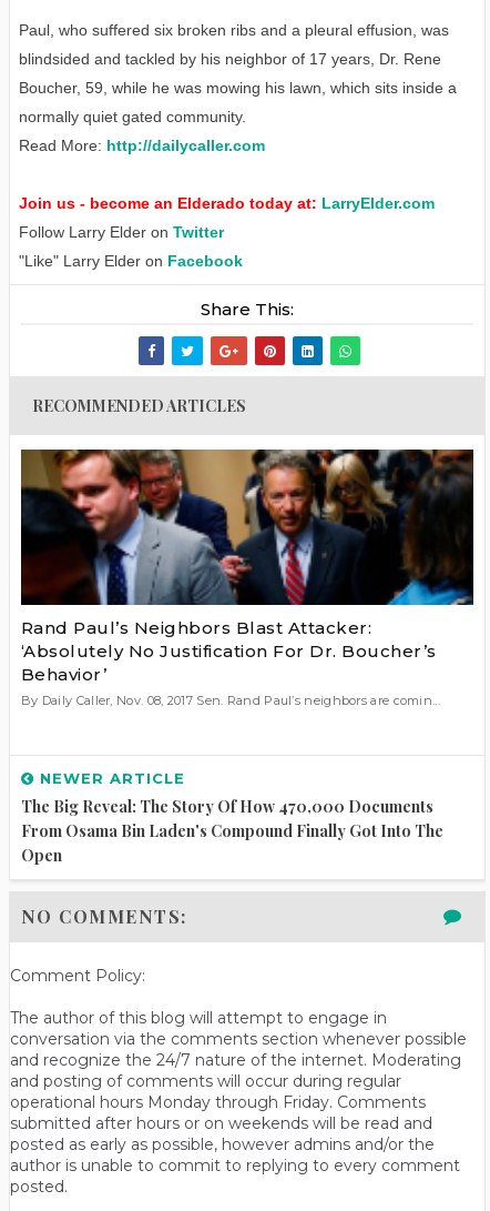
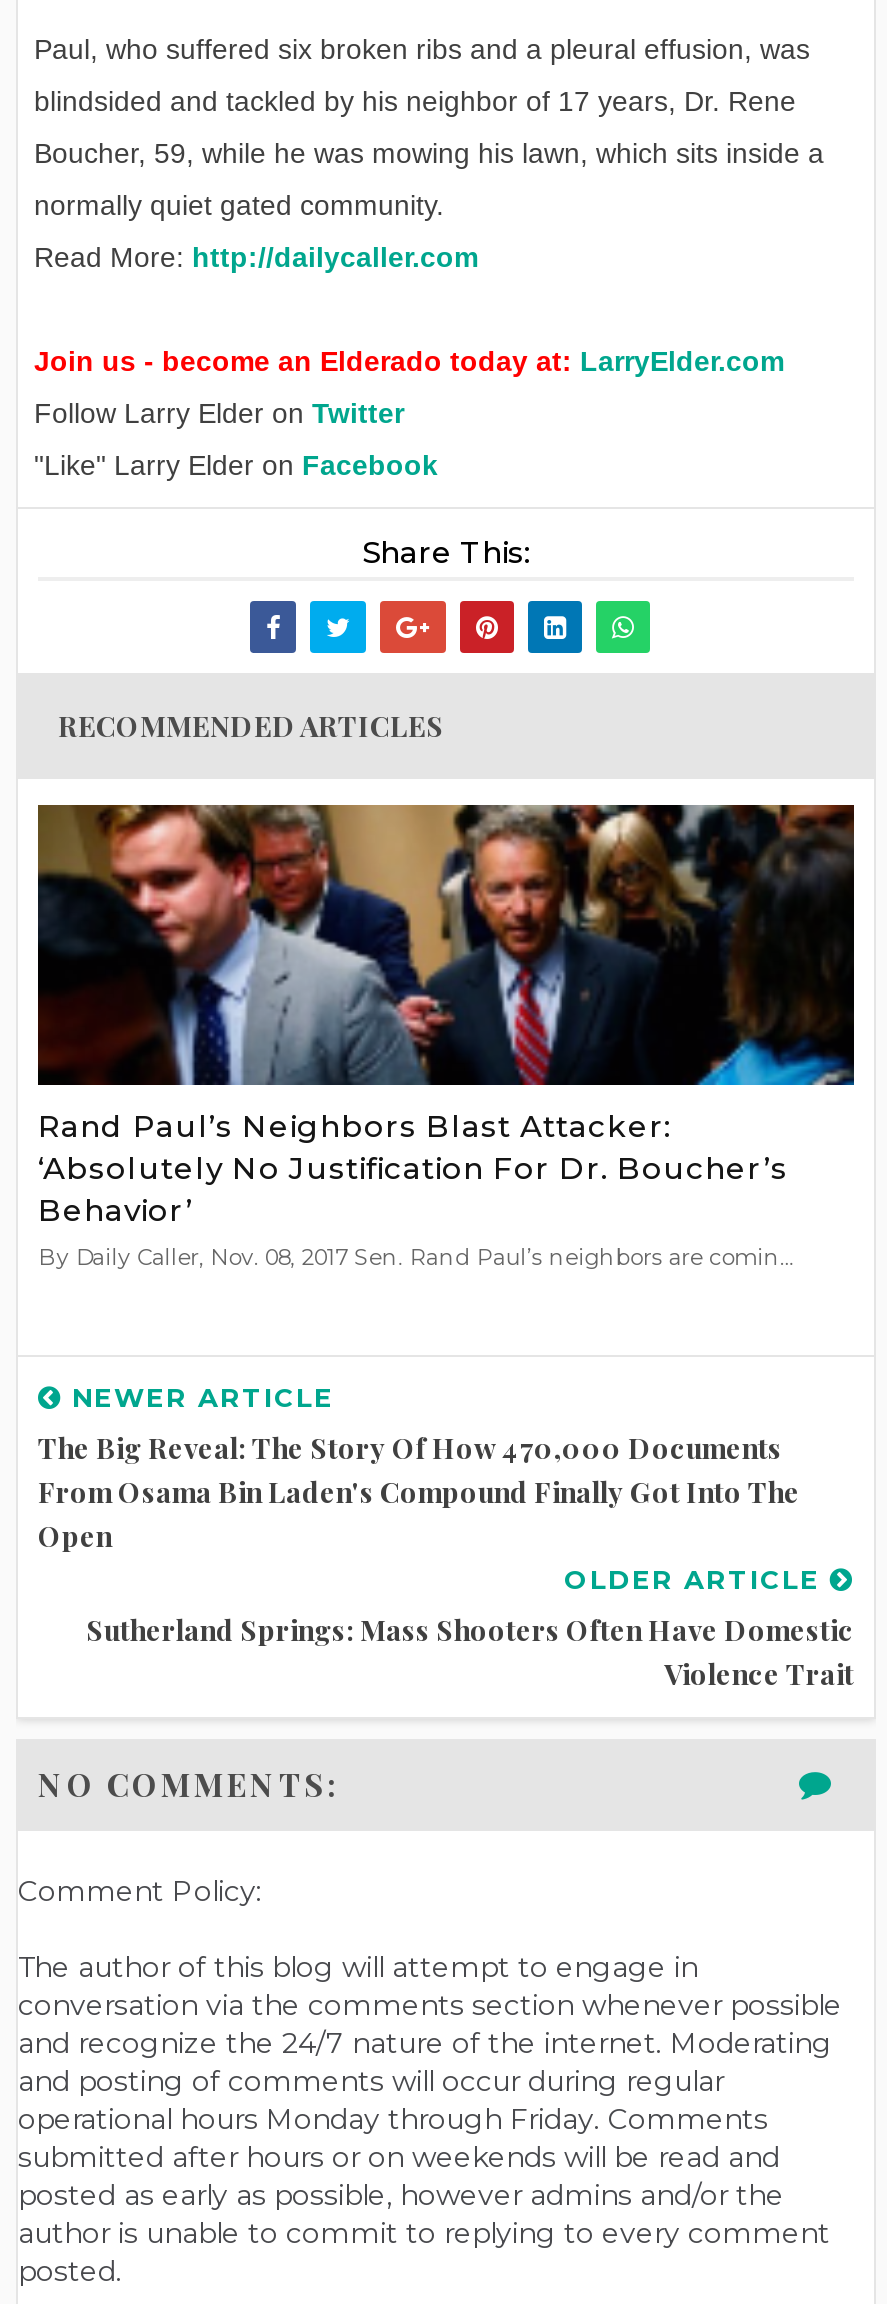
+ OLDER ARTICLE
+ Sutherland Springs: Mass Shooters Often Have Domestic
+ Violence Trait
